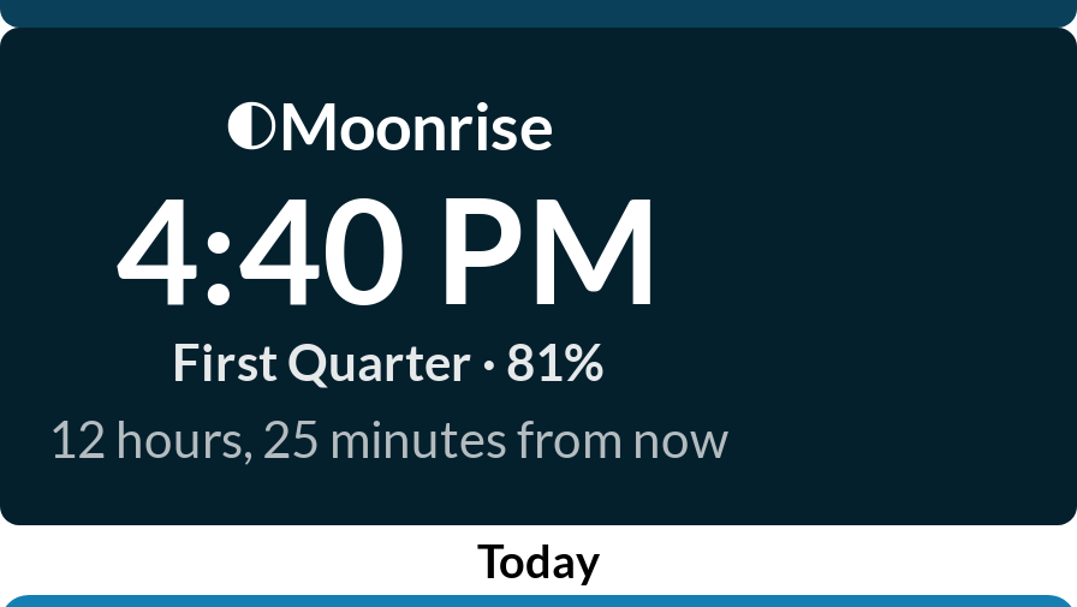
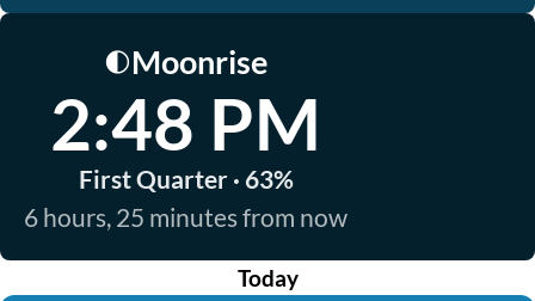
- 4:40 PM
+ 2:48 PM

- First Quarter · 81%
+ First Quarter · 63%

- 12 hours, 25 minutes from now
+ 6 hours, 25 minutes from now
